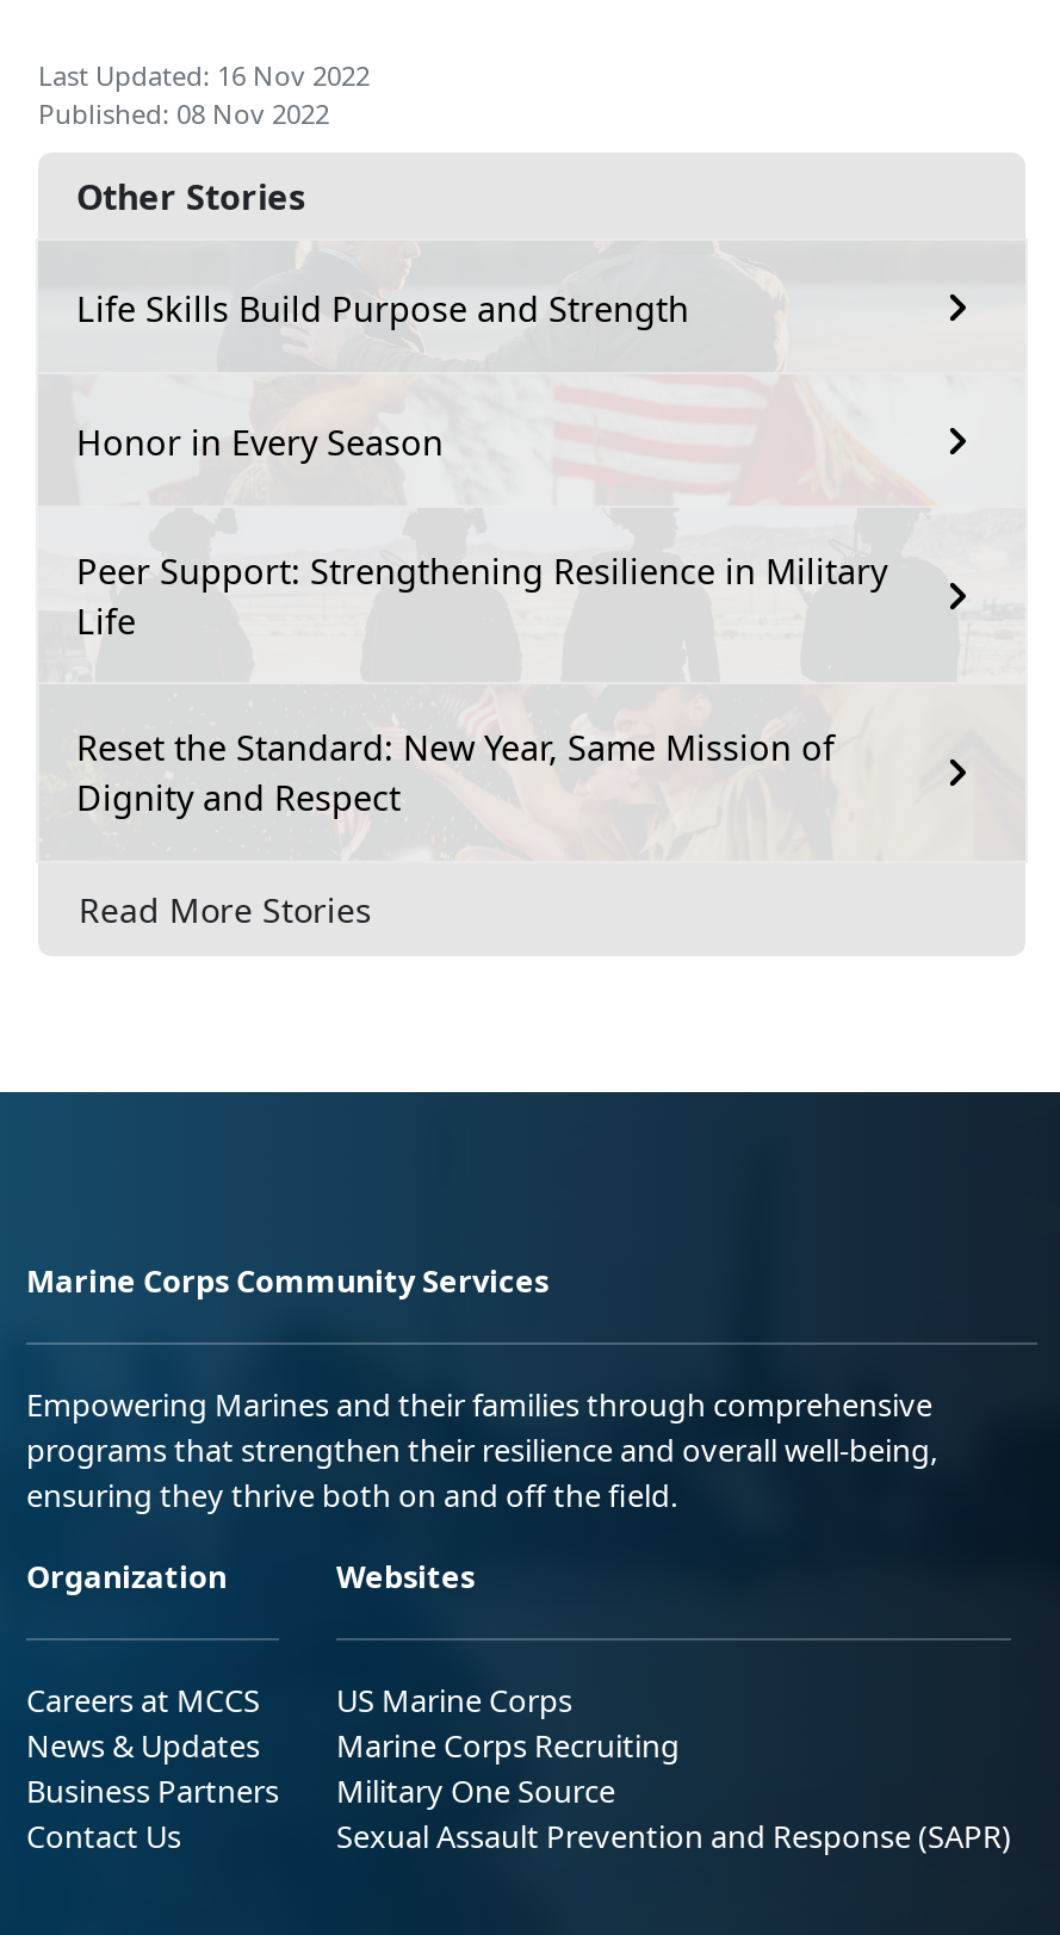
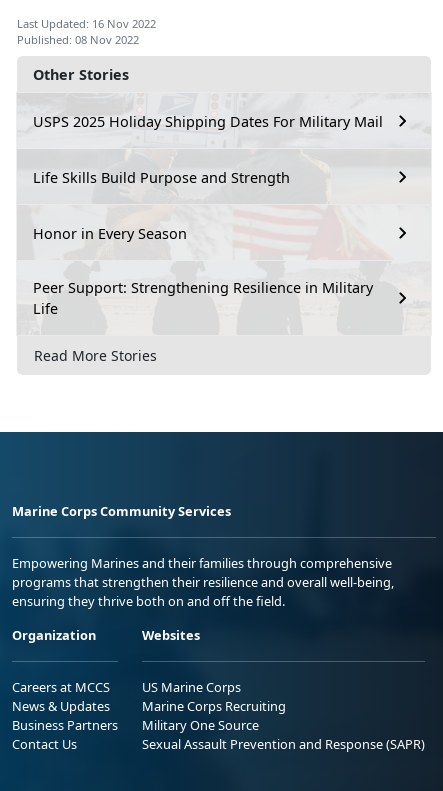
+ USPS 2025 Holiday Shipping Dates For Military Mail

moved down: Life Skills Build Purpose and Strength | Honor in Every Season | Peer Support: Strengthening Resilience in Military | Life

- Reset the Standard: New Year, Same Mission of
- Dignity and Respect
